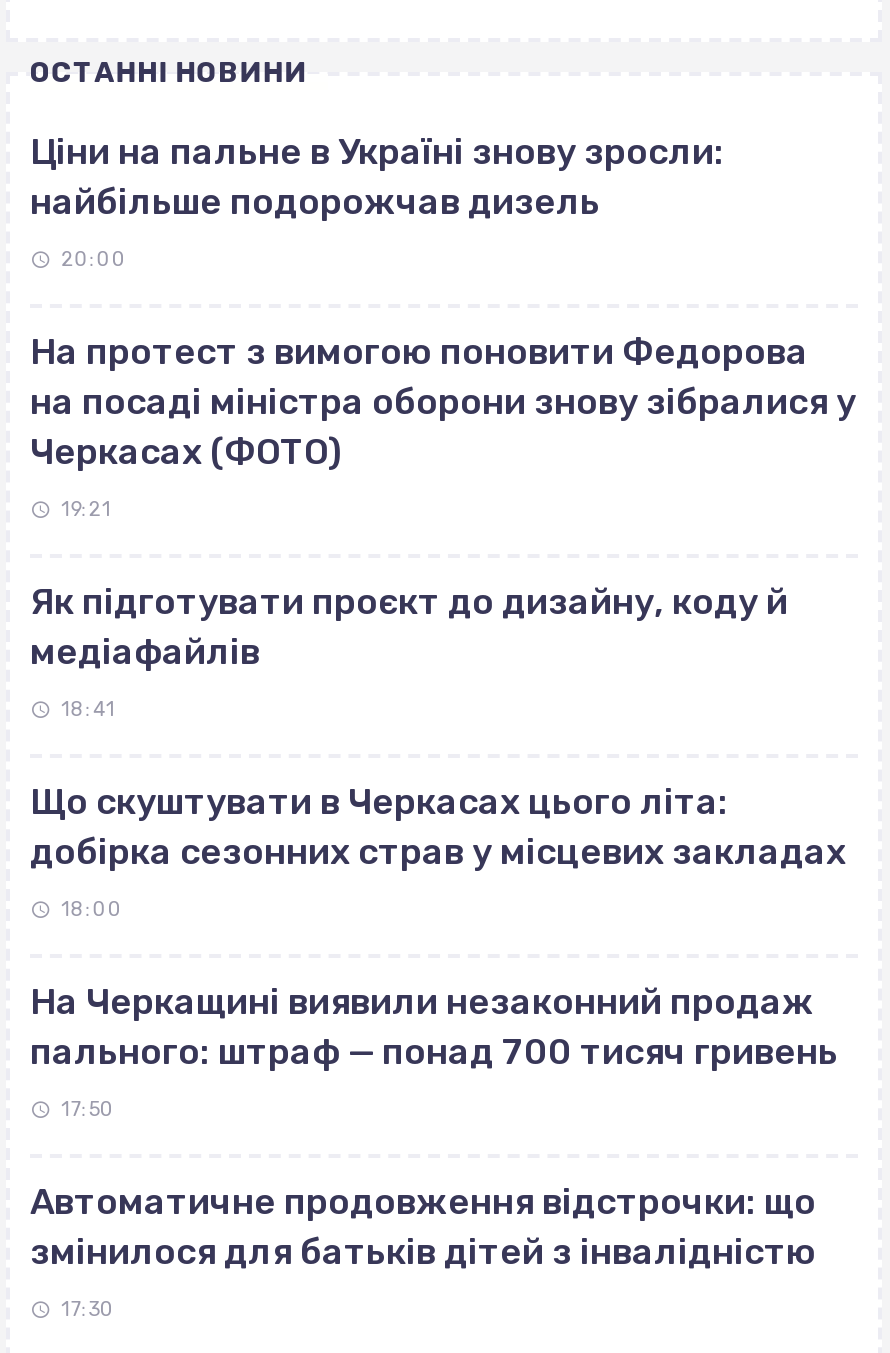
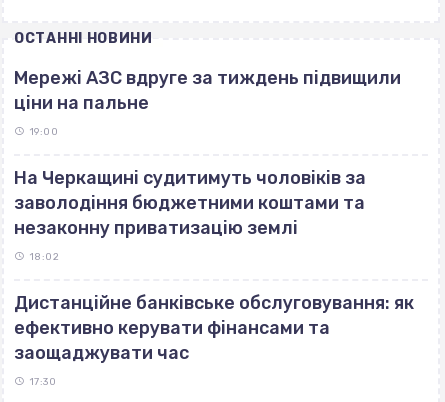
- Ціни на пальне в Україні знову зросли:
- найбільше подорожчав дизель
- 20:00
- На протест з вимогою поновити Федорова
- на посаді міністра оборони знову зібралися у
- Черкасах (ФОТО)
- 19:21
- Як підготувати проєкт до дизайну, коду й
- медіафайлів
- 18:41
- Що скуштувати в Черкасах цього літа:
- добірка сезонних страв у місцевих закладах
- 18:00
- На Черкащині виявили незаконний продаж
- пального: штраф — понад 700 тисяч гривень
- 17:50
- Автоматичне продовження відстрочки: що
- змінилося для батьків дітей з інвалідністю
+ Мережі АЗС вдруге за тиждень підвищили
+ ціни на пальне
+ 19:00
+ На Черкащині судитимуть чоловіків за
+ заволодіння бюджетними коштами та
+ незаконну приватизацію землі
+ 18:02
+ Дистанційне банківське обслуговування: як
+ ефективно керувати фінансами та
+ заощаджувати час
